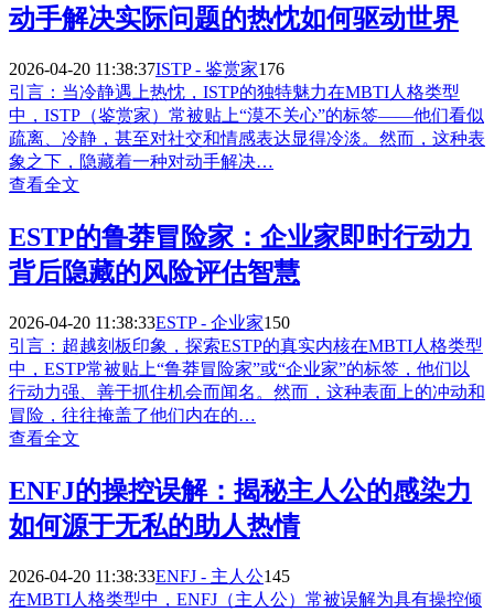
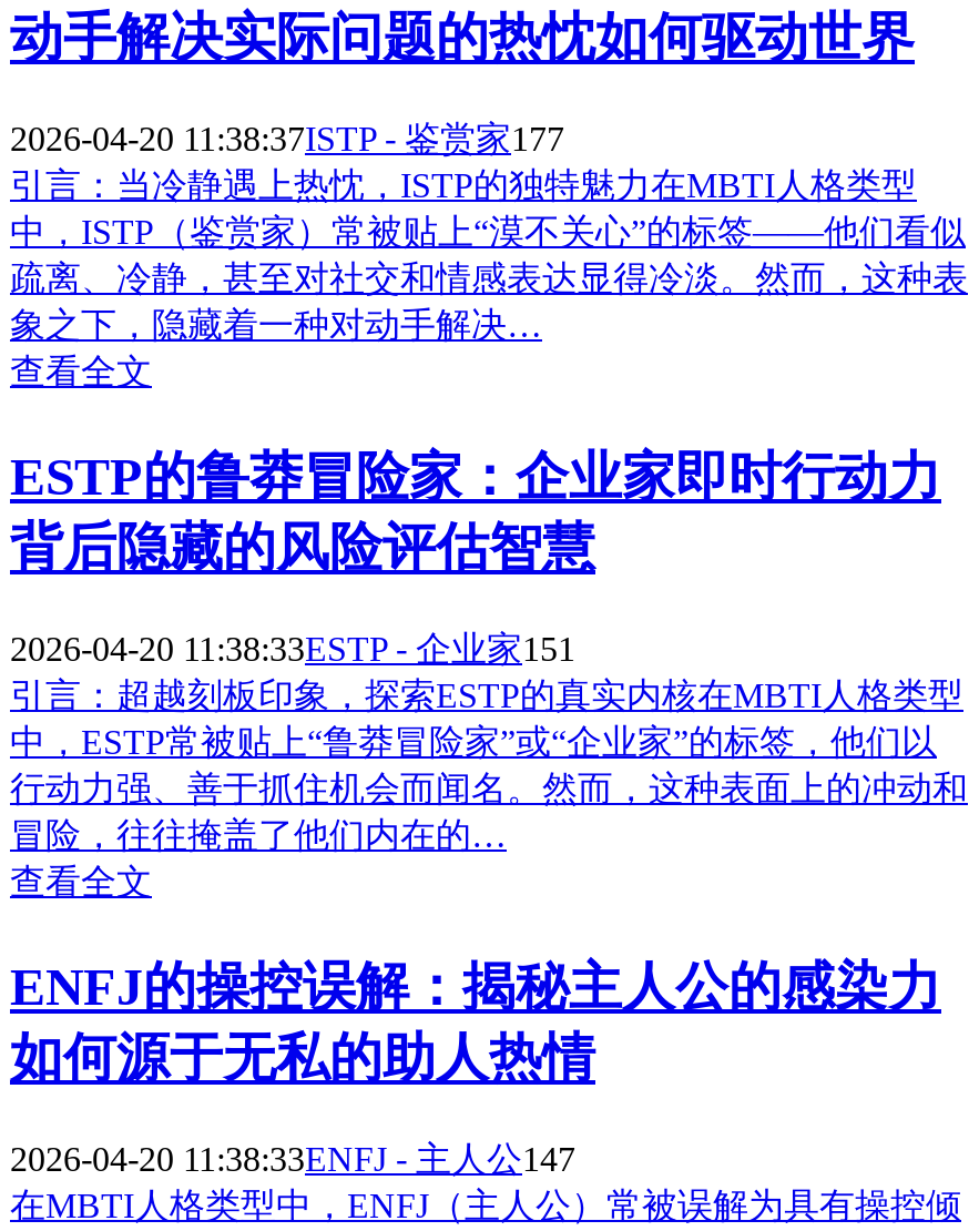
- 2026-04-20 11:38:37ISTP - 鉴赏家176
+ 2026-04-20 11:38:37ISTP - 鉴赏家177

- 2026-04-20 11:38:33ESTP - 企业家150
+ 2026-04-20 11:38:33ESTP - 企业家151

- 2026-04-20 11:38:33ENFJ - 主人公145
+ 2026-04-20 11:38:33ENFJ - 主人公147
